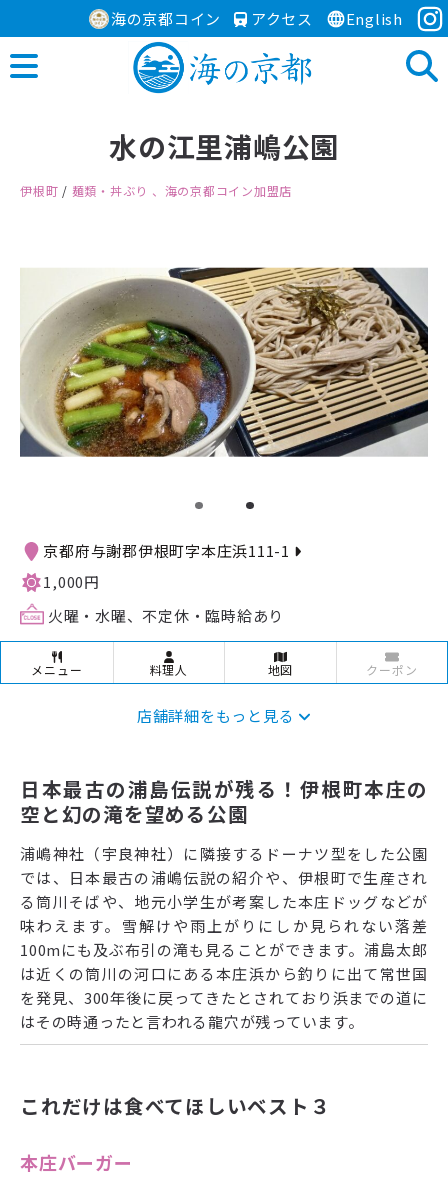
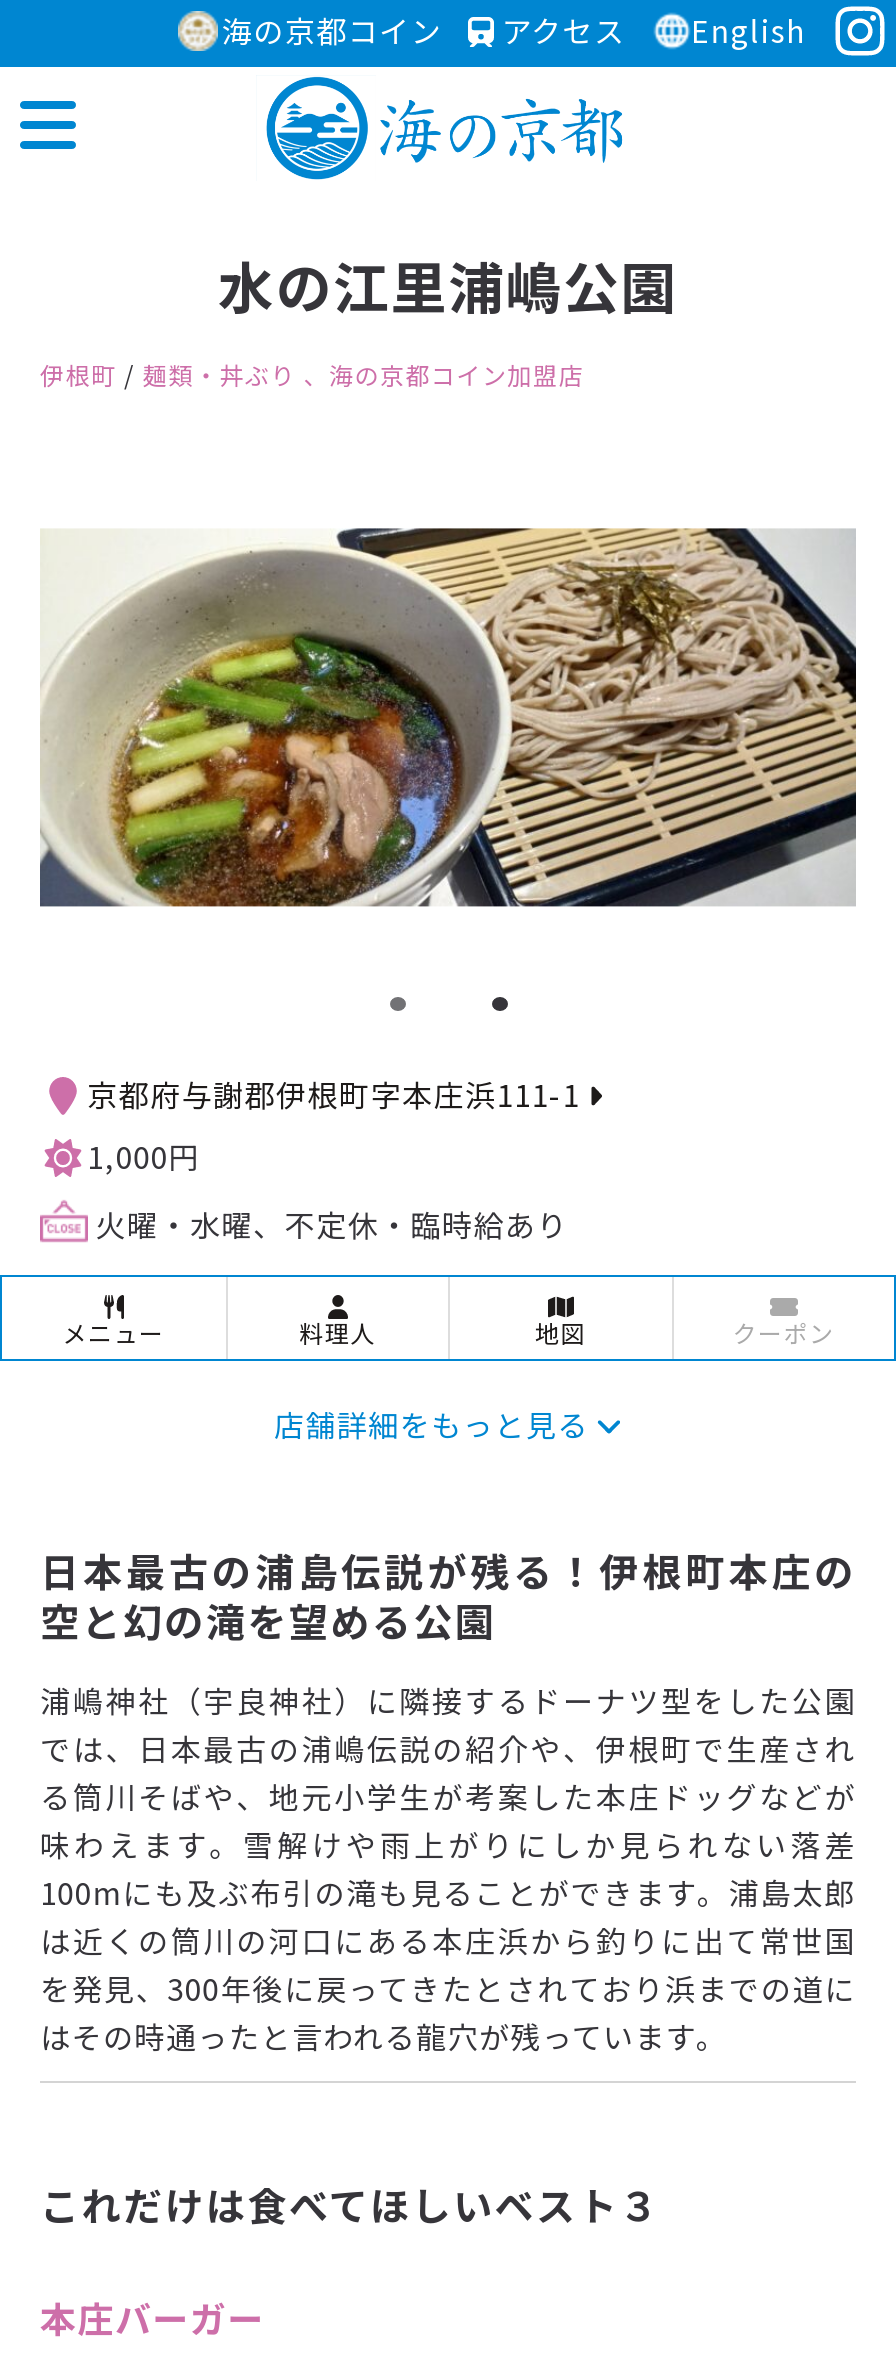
- [image]
